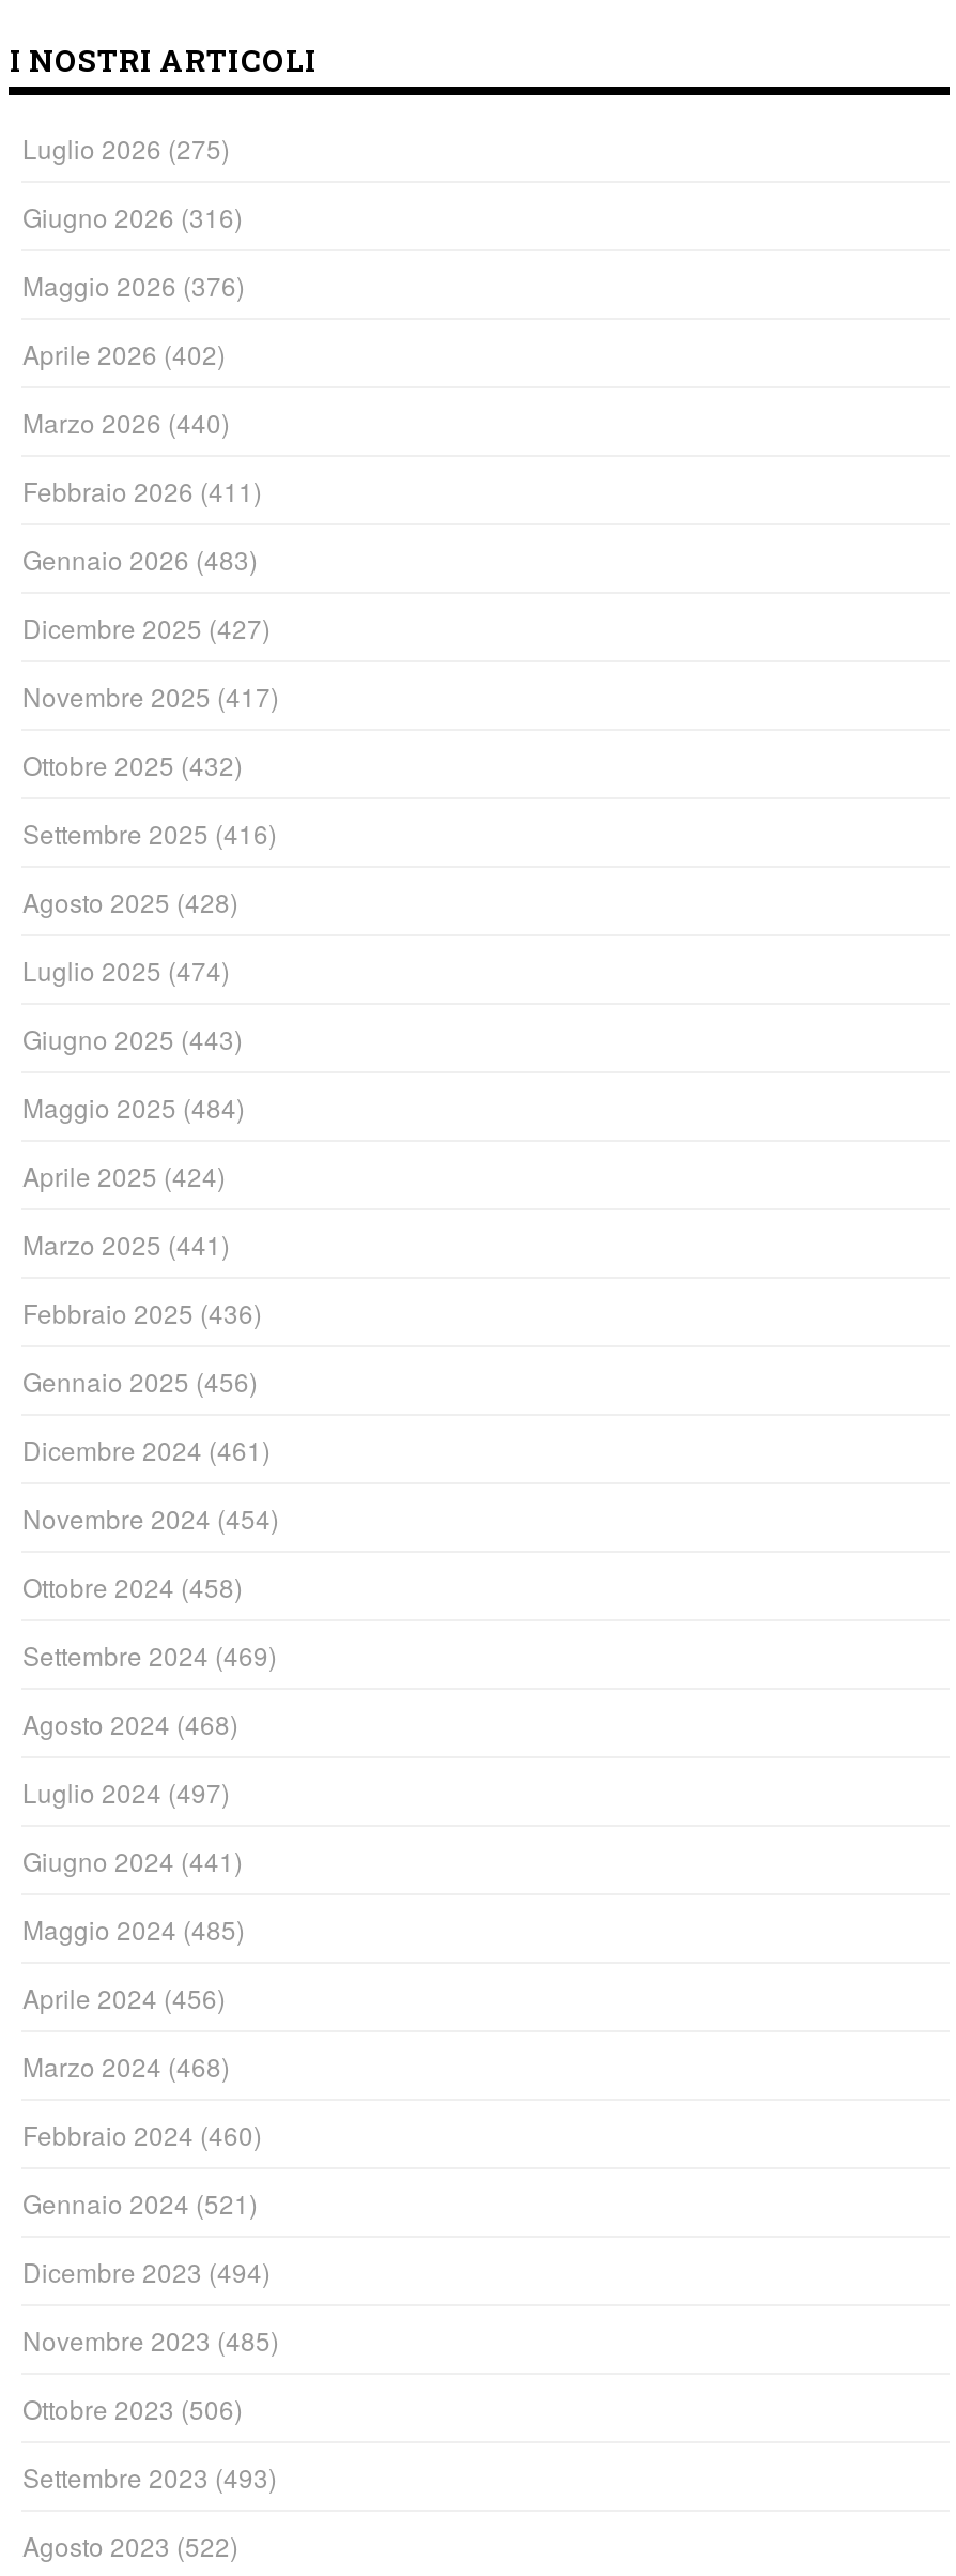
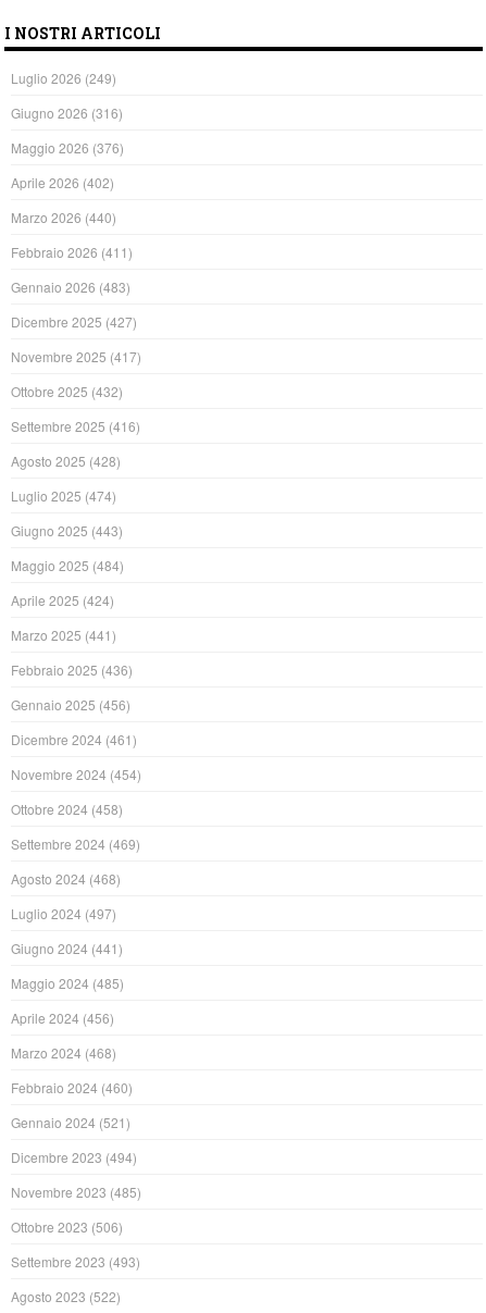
- Luglio 2026 (275)
+ Luglio 2026 (249)
